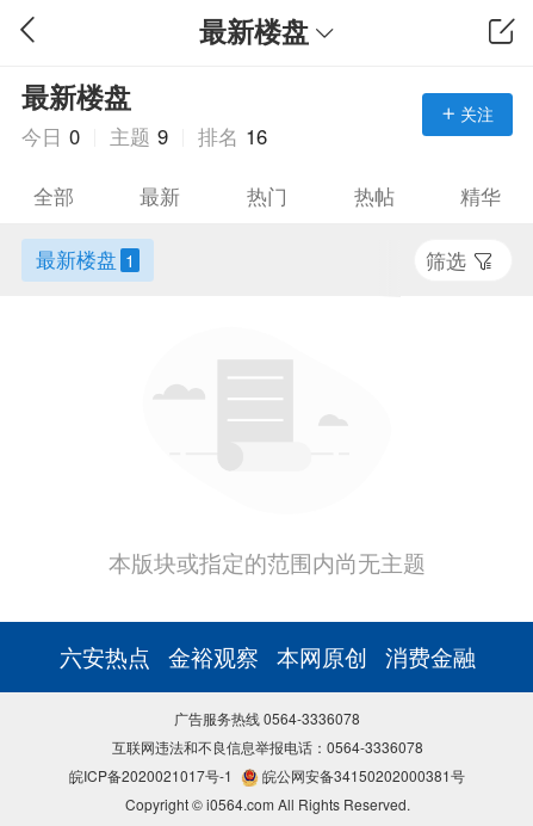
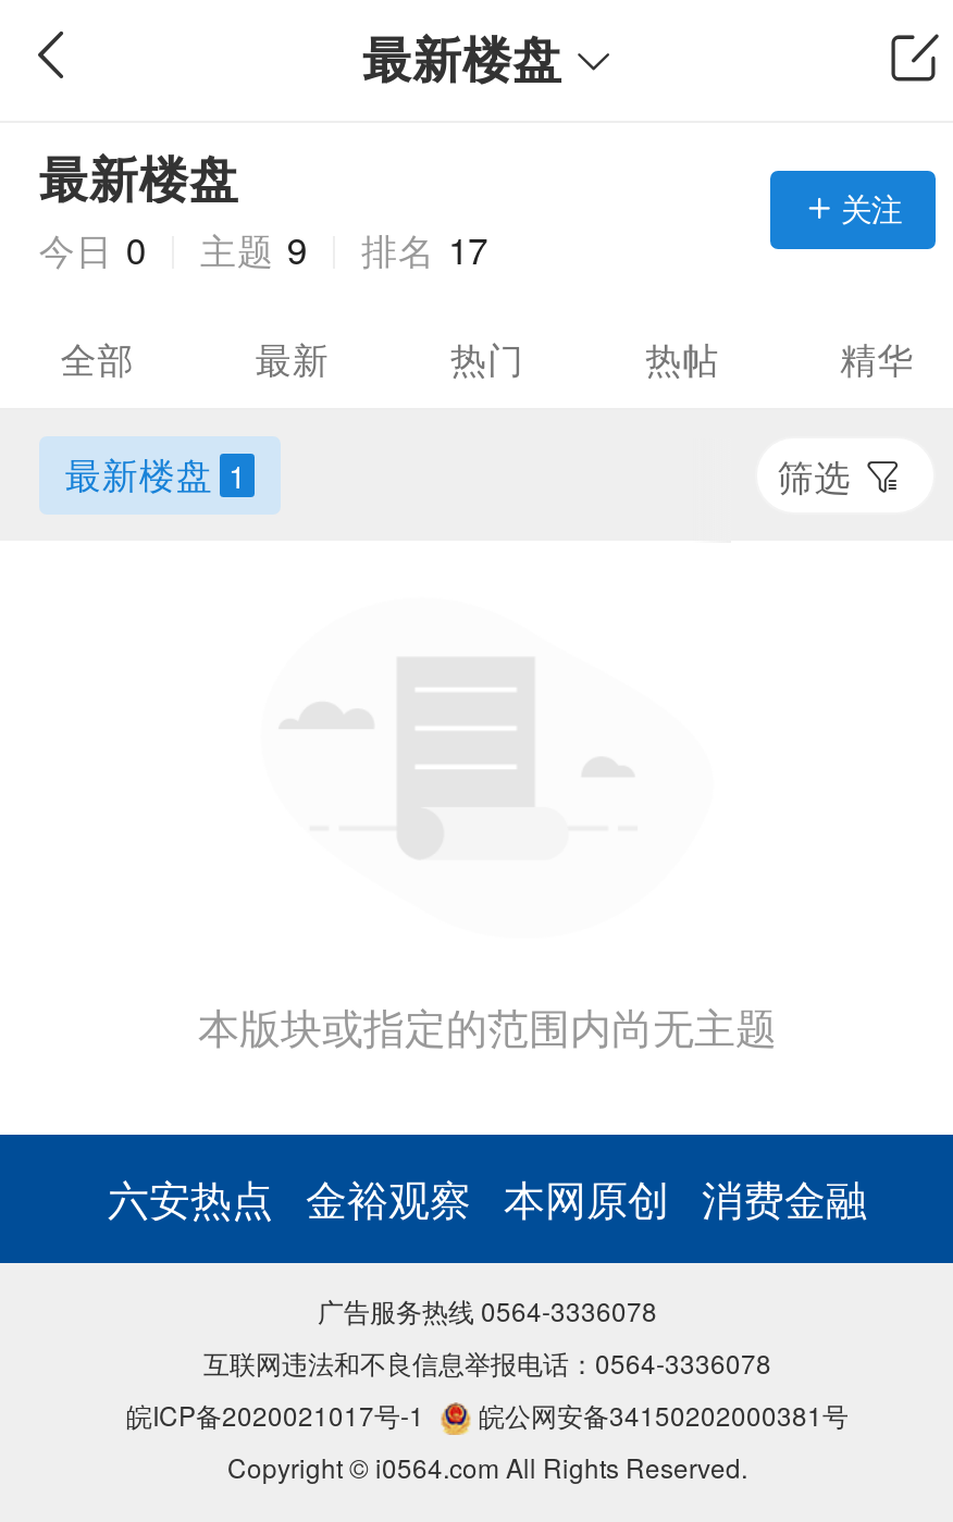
- 今日 0 主题 9 排名 16
+ 今日 0 主题 9 排名 17
